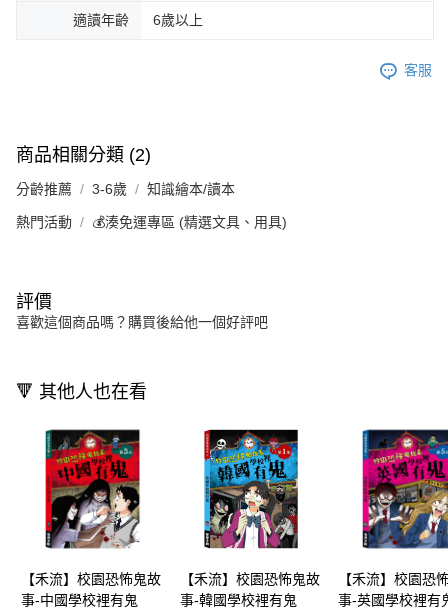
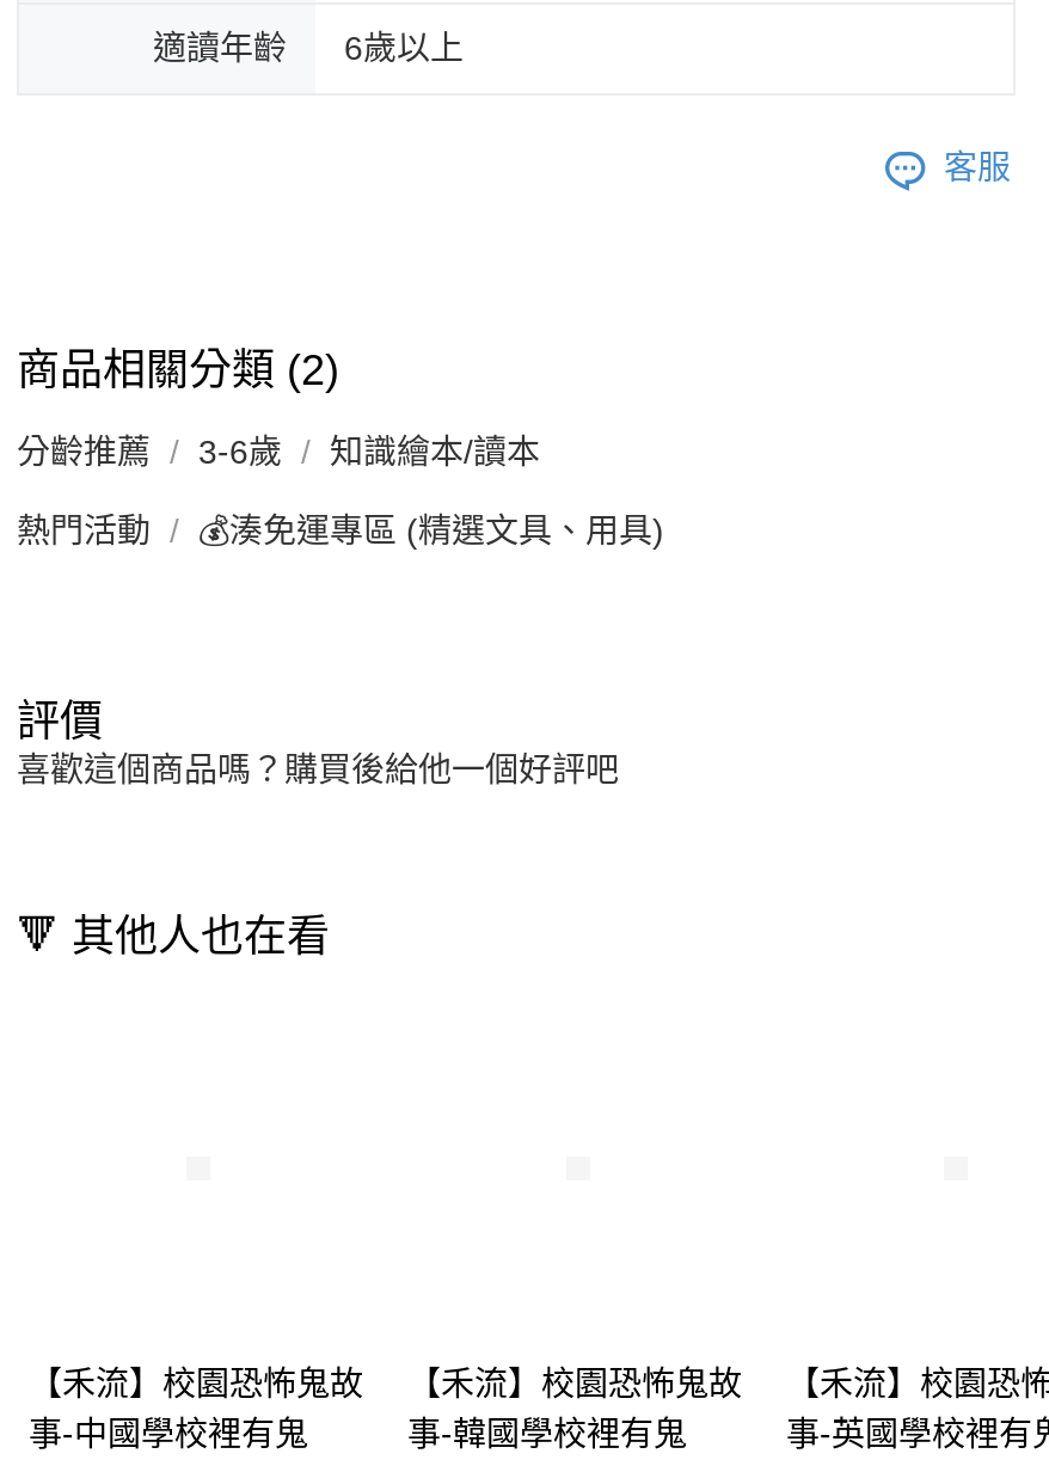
- [image]

- [image]

- [image]
